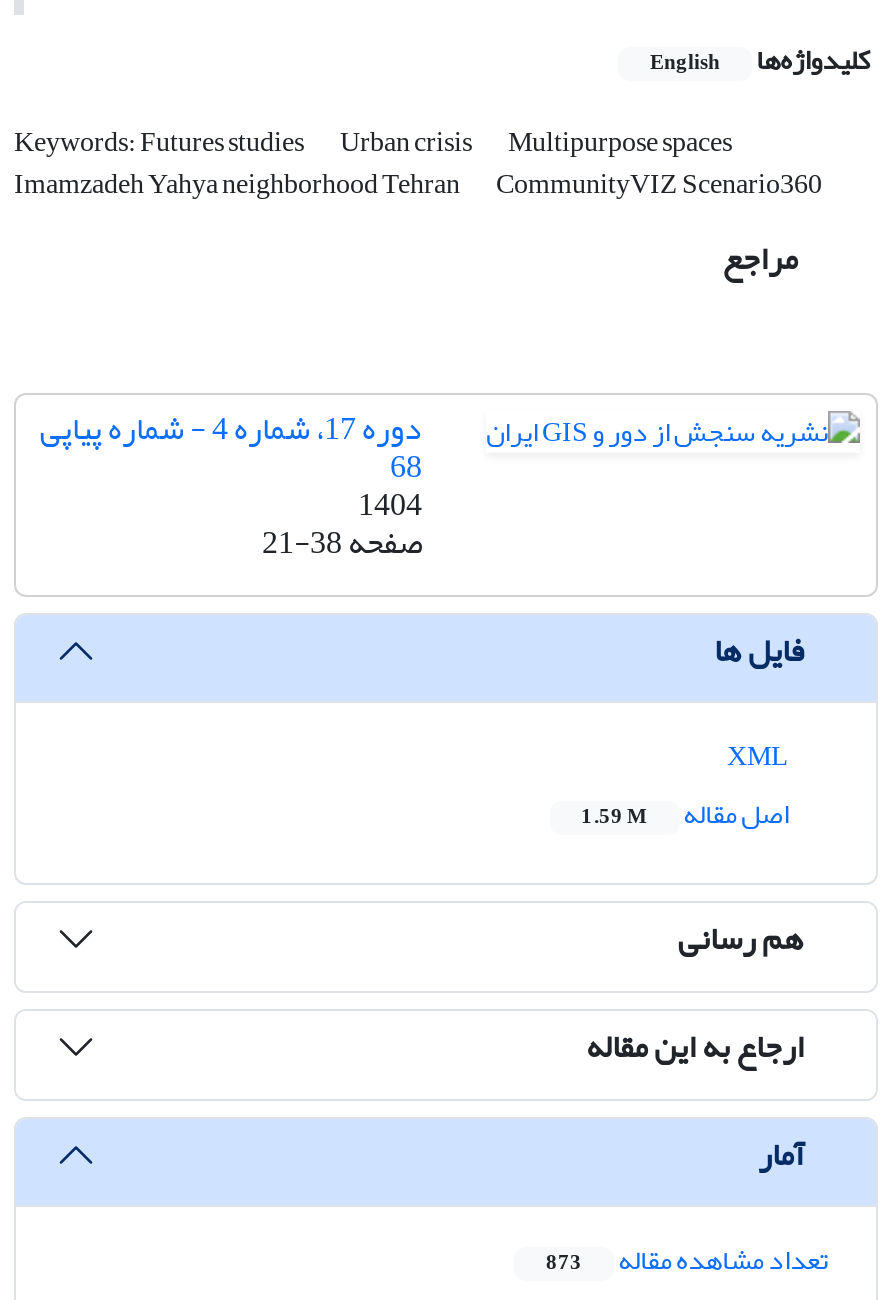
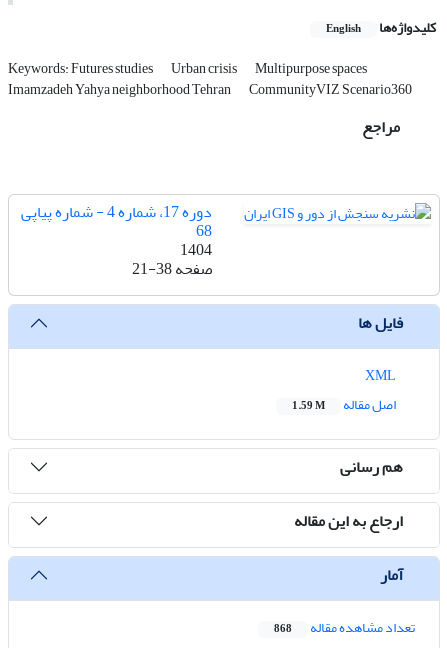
- تعداد مشاهده مقاله 873
+ تعداد مشاهده مقاله 868
